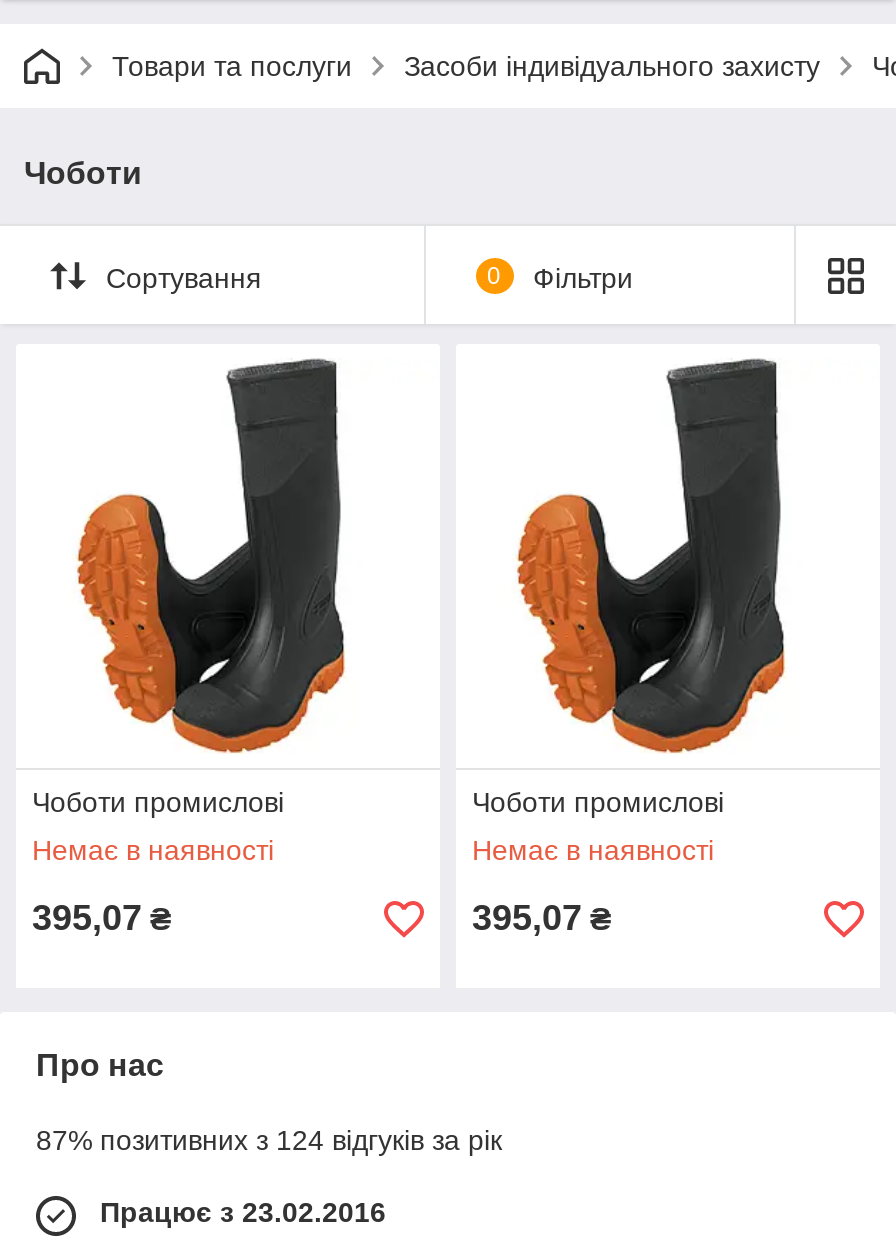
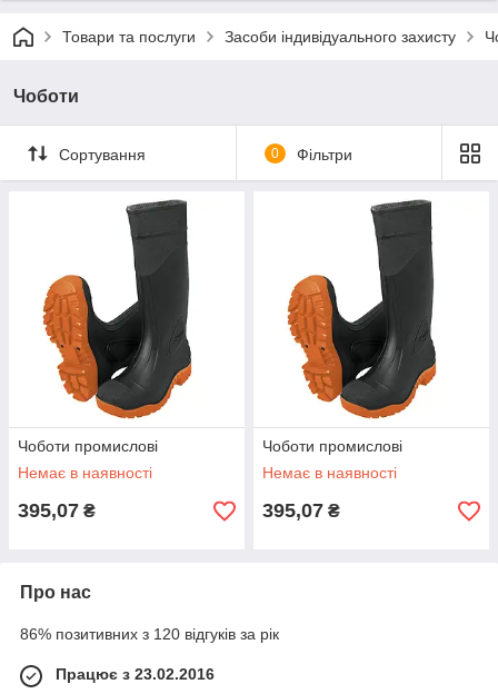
- 87% позитивних з 124 відгуків за рік
+ 86% позитивних з 120 відгуків за рік
